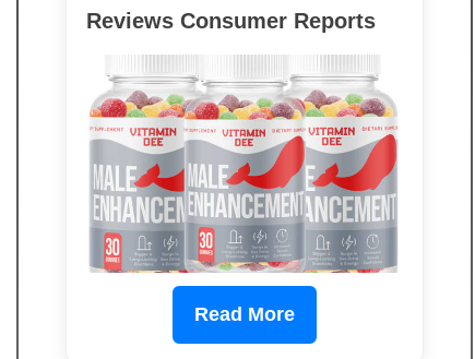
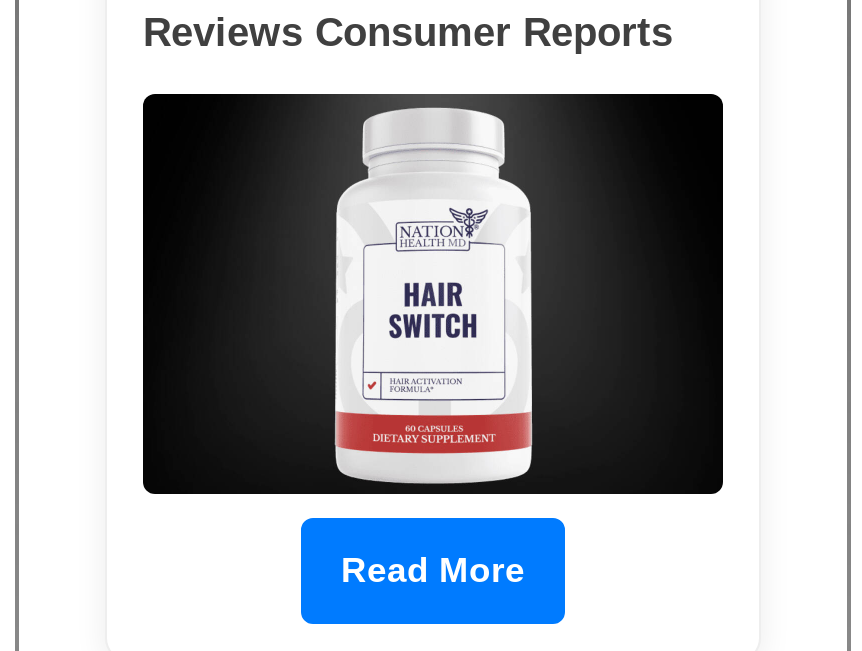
- [image]
+ [image]
